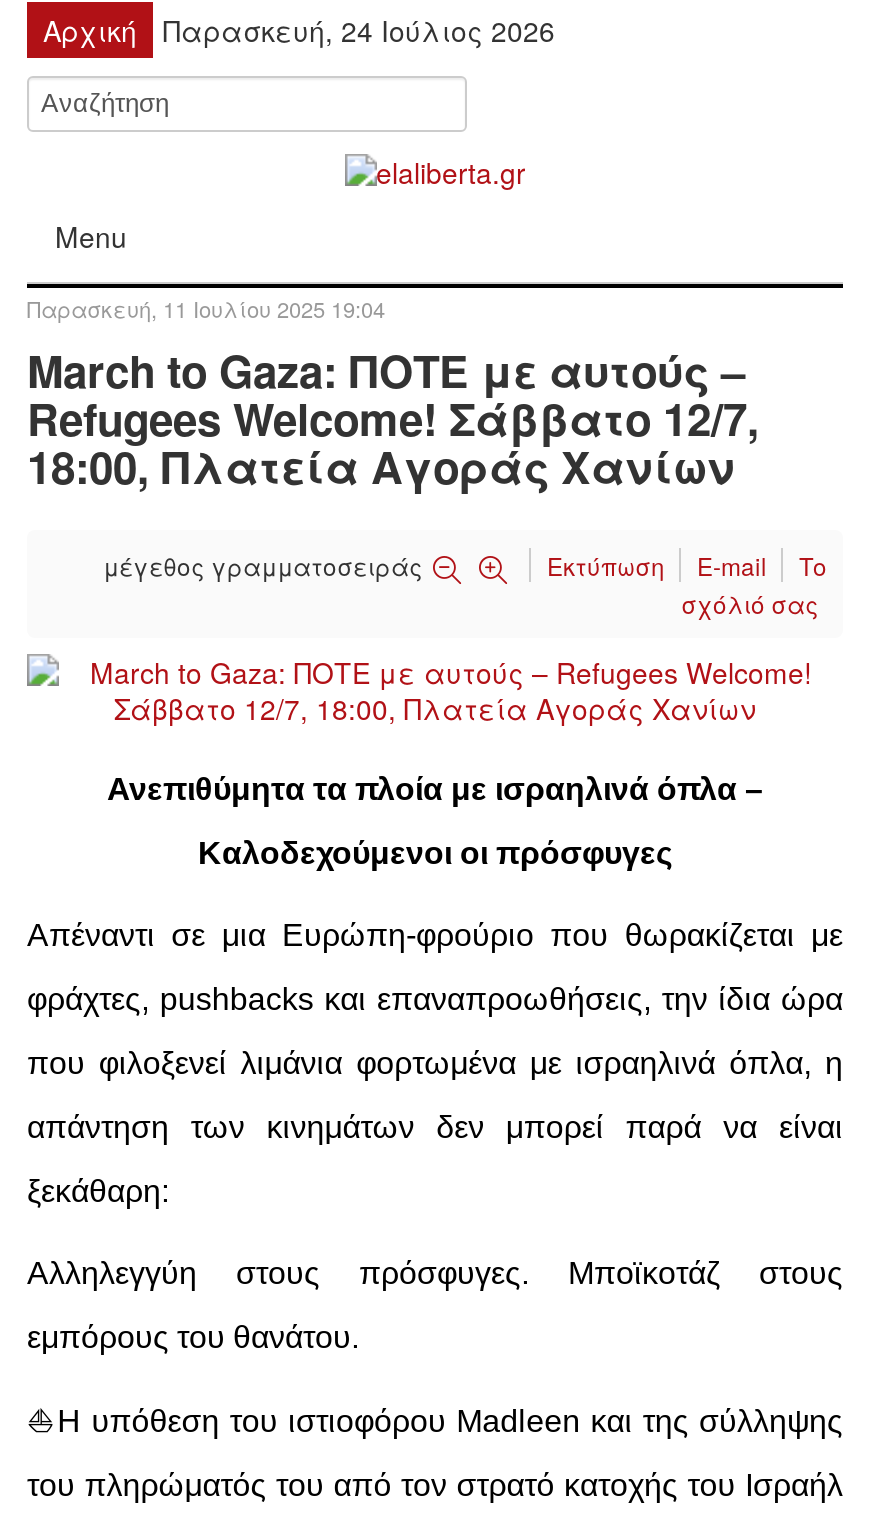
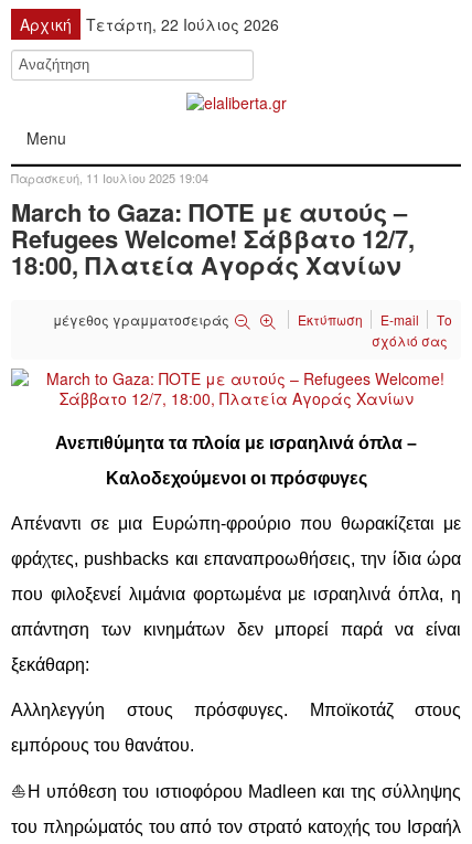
- Παρασκευή, 24 Ιούλιος 2026
+ Τετάρτη, 22 Ιούλιος 2026
